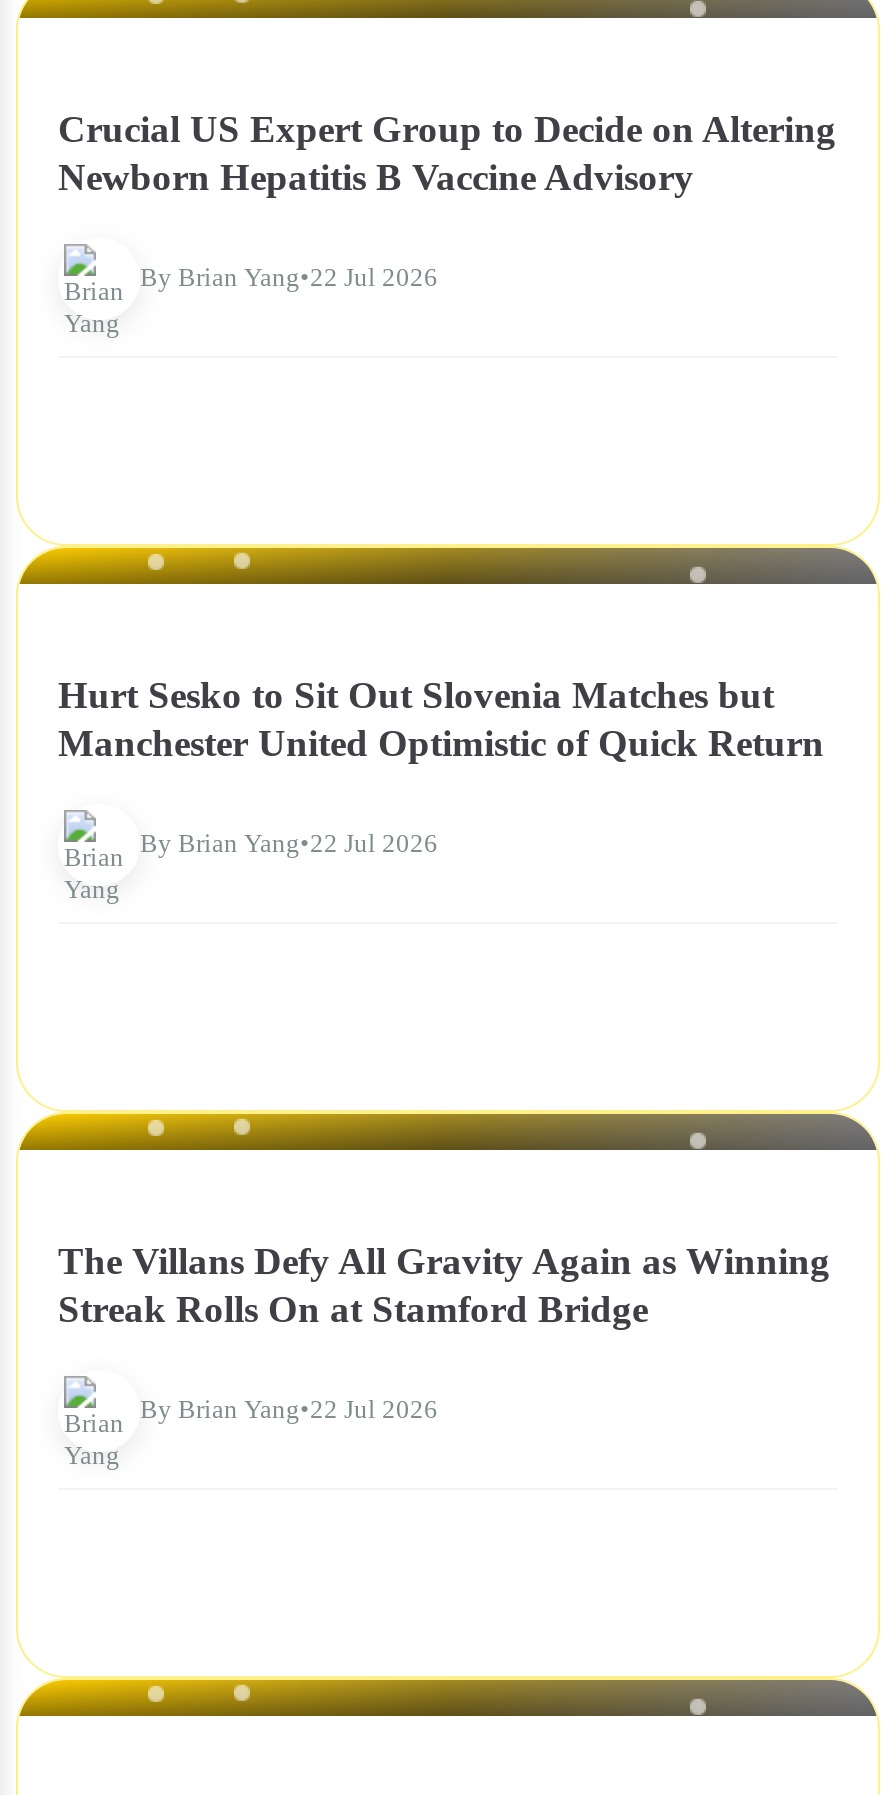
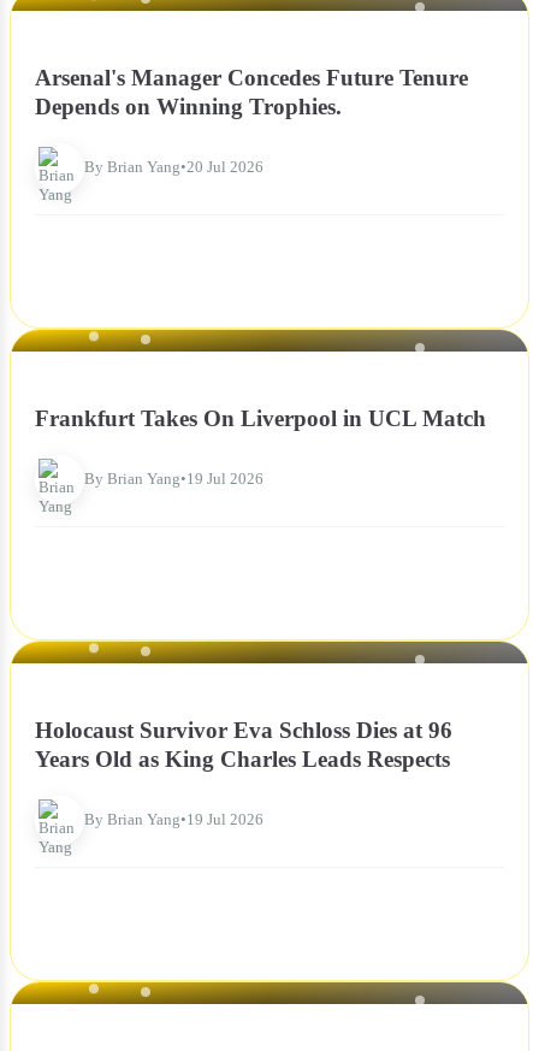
- Crucial US Expert Group to Decide on Altering
- Newborn Hepatitis B Vaccine Advisory
+ Arsenal's Manager Concedes Future Tenure
+ Depends on Winning Trophies.

- By Brian Yang•22 Jul 2026
+ By Brian Yang•20 Jul 2026

- Hurt Sesko to Sit Out Slovenia Matches but
- Manchester United Optimistic of Quick Return
+ Frankfurt Takes On Liverpool in UCL Match

- By Brian Yang•22 Jul 2026
+ By Brian Yang•19 Jul 2026

- The Villans Defy All Gravity Again as Winning
- Streak Rolls On at Stamford Bridge
+ Holocaust Survivor Eva Schloss Dies at 96
+ Years Old as King Charles Leads Respects

- By Brian Yang•22 Jul 2026
+ By Brian Yang•19 Jul 2026
